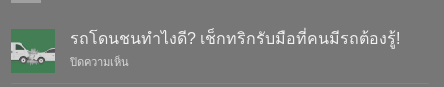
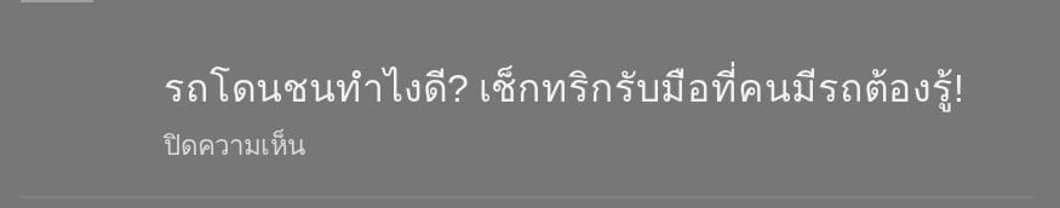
- [image]
